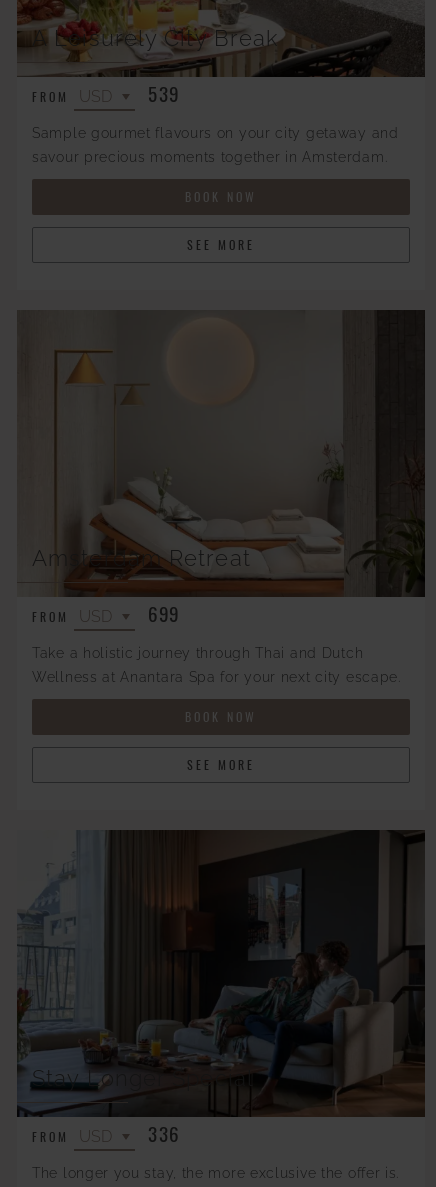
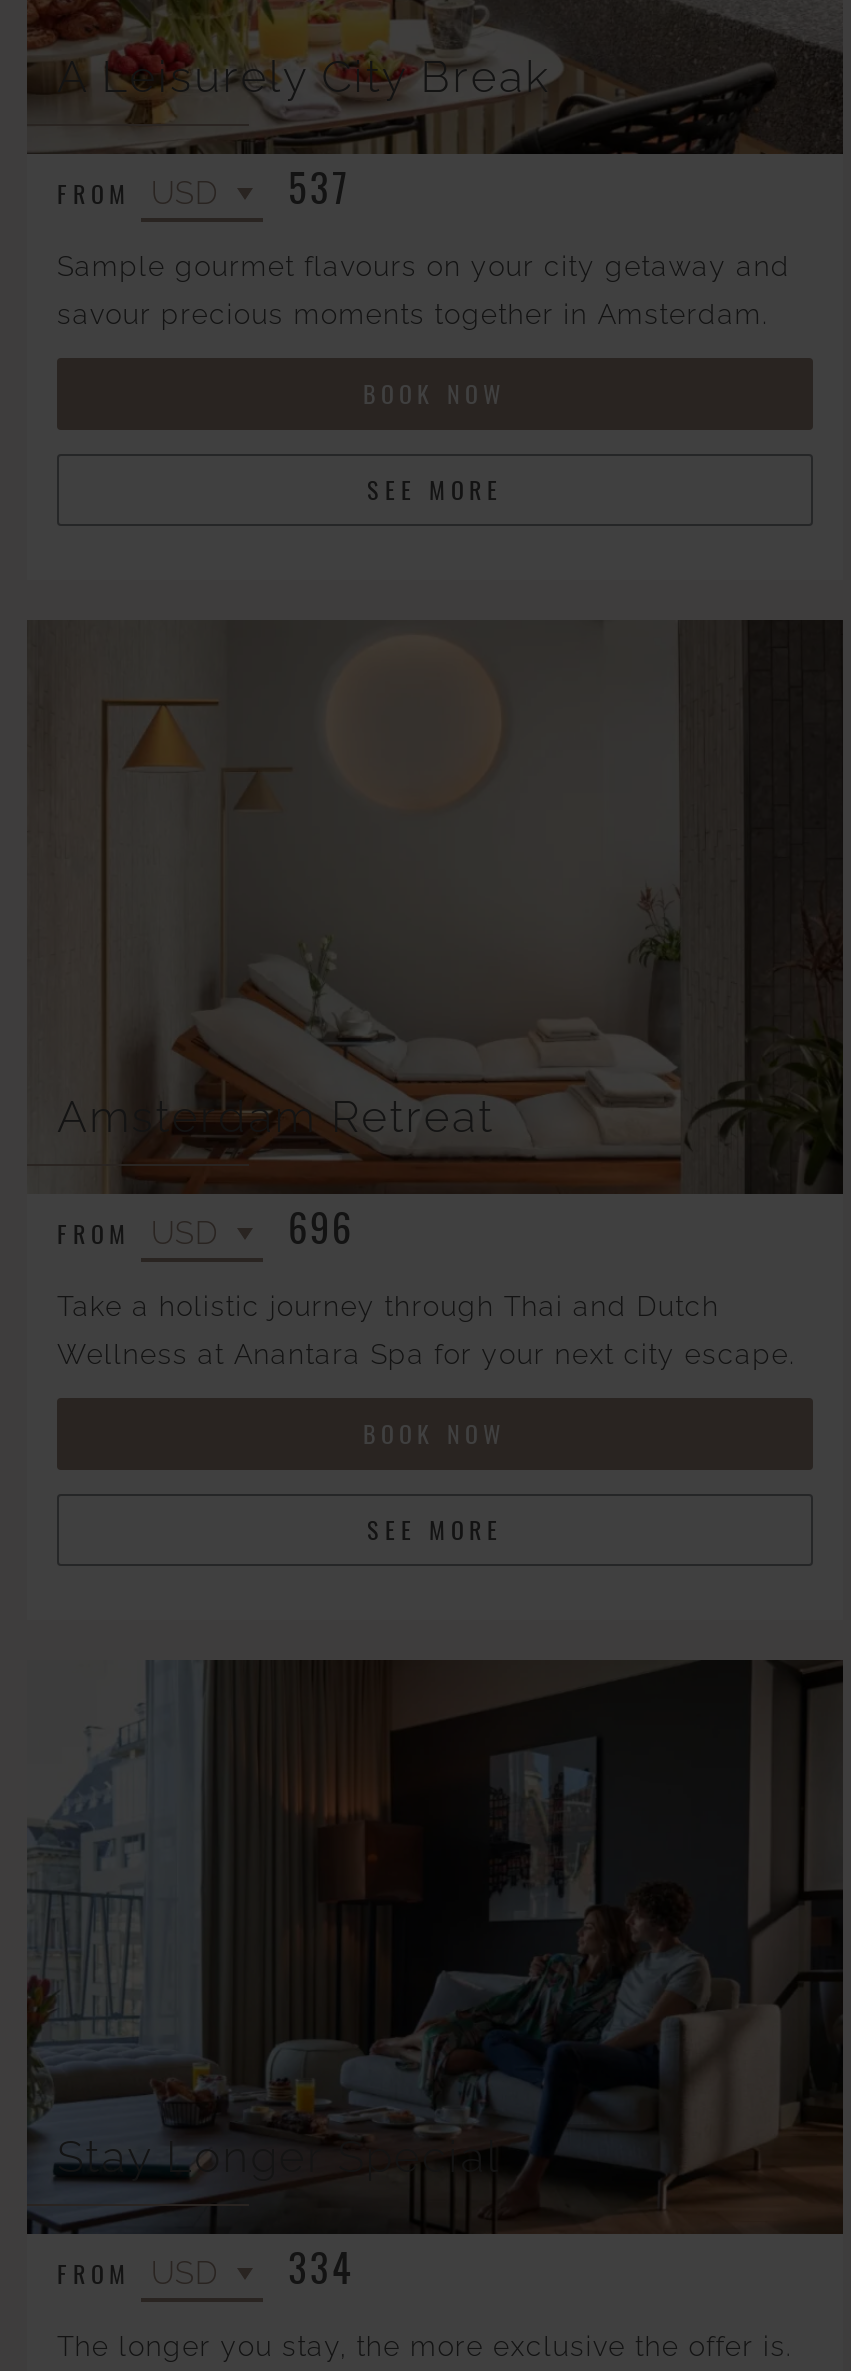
- 539
+ 537

- 699
+ 696

- 336
+ 334
